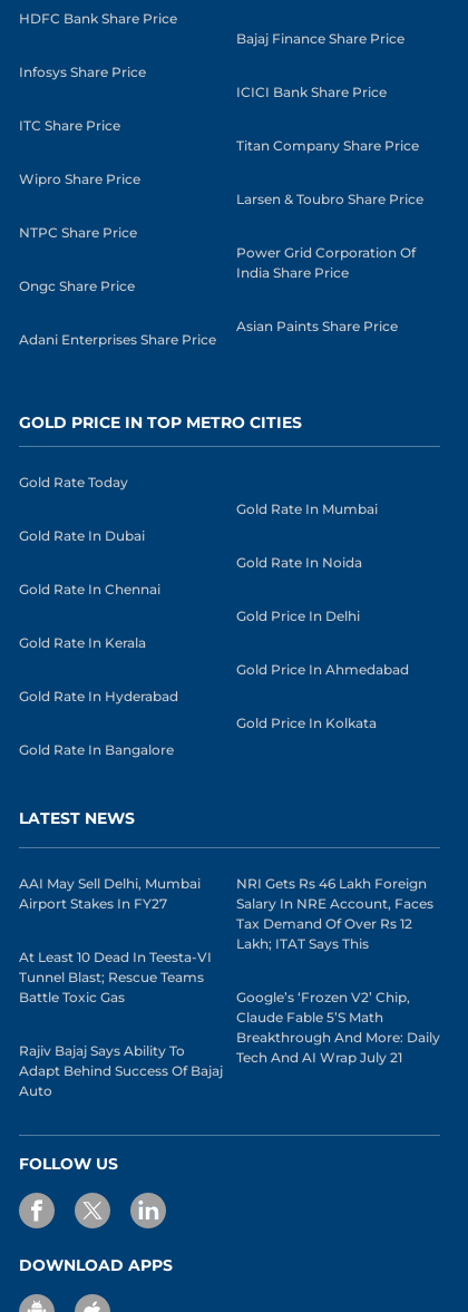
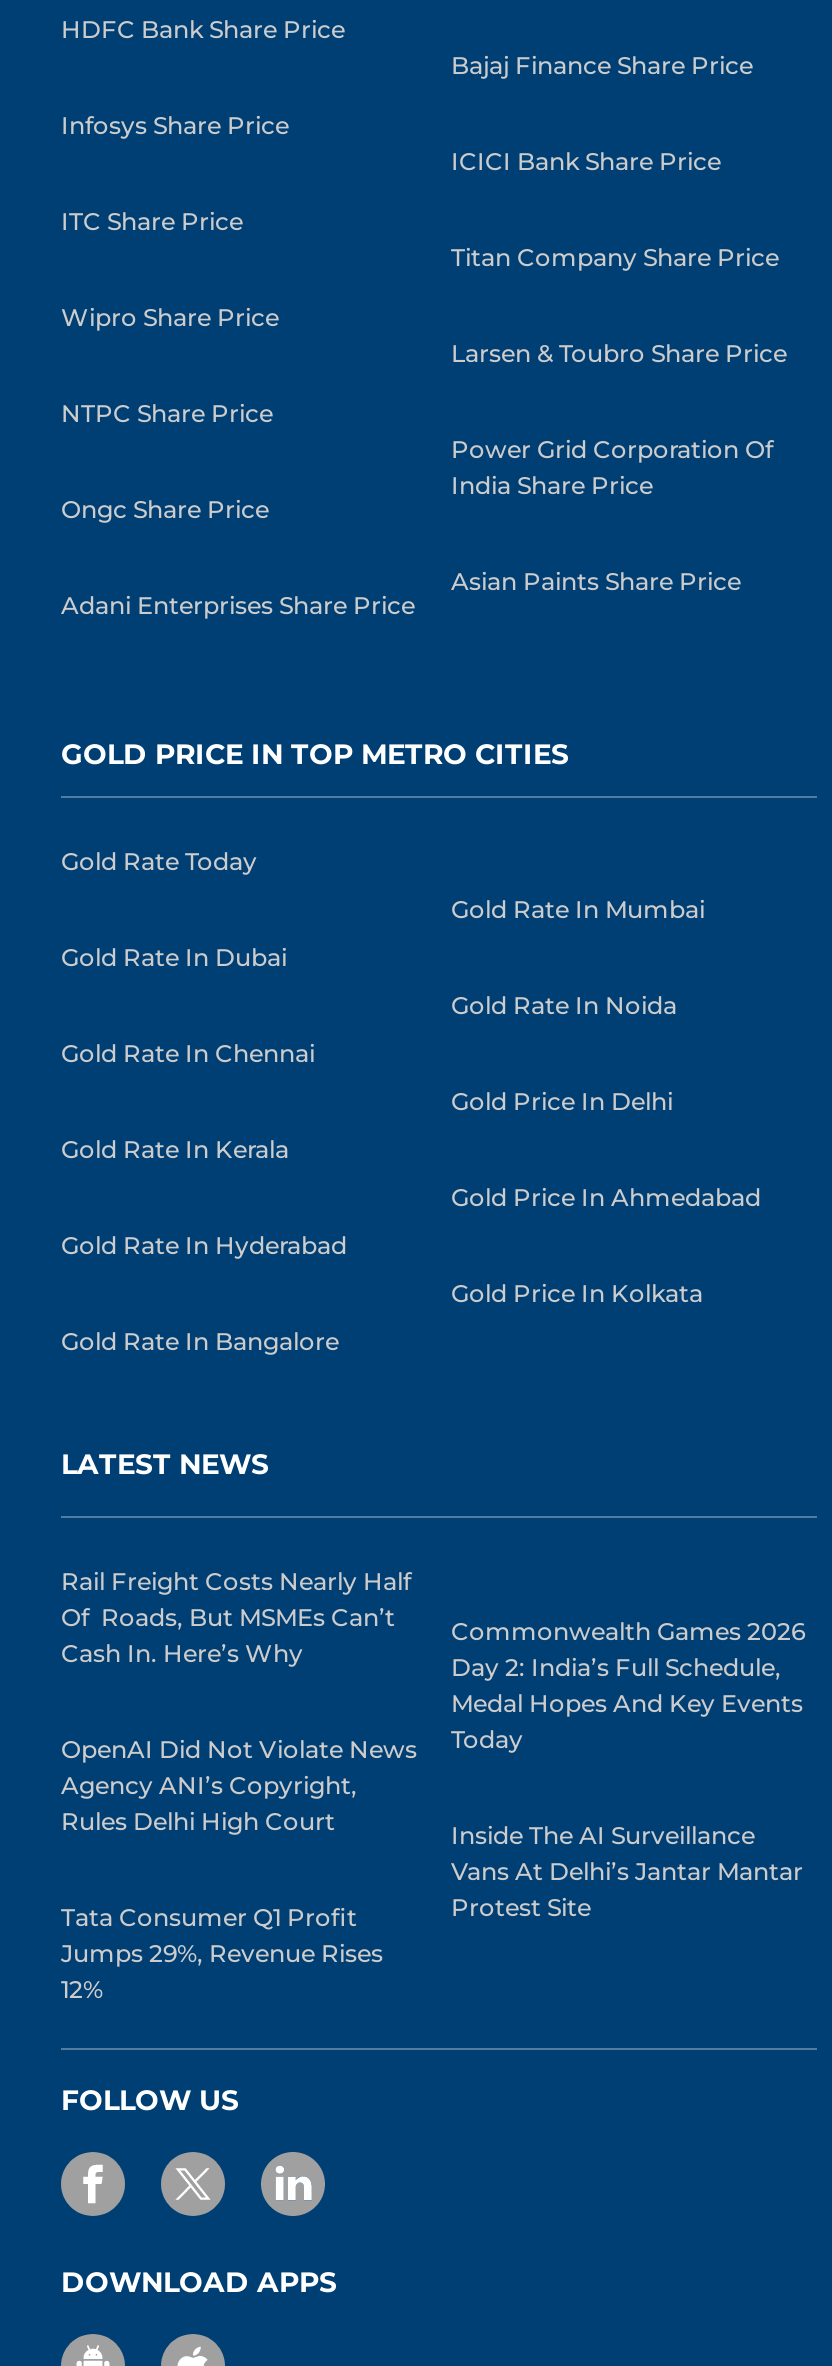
- AAI May Sell Delhi, Mumbai
- Airport Stakes In FY27
+ Rail Freight Costs Nearly Half
+ Of Roads, But MSMEs Can’t
+ Cash In. Here’s Why

- NRI Gets Rs 46 Lakh Foreign
- Salary In NRE Account, Faces
- Tax Demand Of Over Rs 12
- Lakh; ITAT Says This
+ Commonwealth Games 2026
+ Day 2: India’s Full Schedule,
+ Medal Hopes And Key Events
+ Today

- At Least 10 Dead In Teesta-VI
- Tunnel Blast; Rescue Teams
- Battle Toxic Gas
+ OpenAI Did Not Violate News
+ Agency ANI’s Copyright,
+ Rules Delhi High Court

- Google’s ‘Frozen V2’ Chip,
- Claude Fable 5’s Math
- Breakthrough And More: Daily
- Tech And AI Wrap July 21
+ Inside The AI Surveillance
+ Vans At Delhi’s Jantar Mantar
+ Protest Site

- Rajiv Bajaj Says Ability To
- Adapt Behind Success Of Bajaj
- Auto
+ Tata Consumer Q1 Profit
+ Jumps 29%, Revenue Rises
+ 12%
